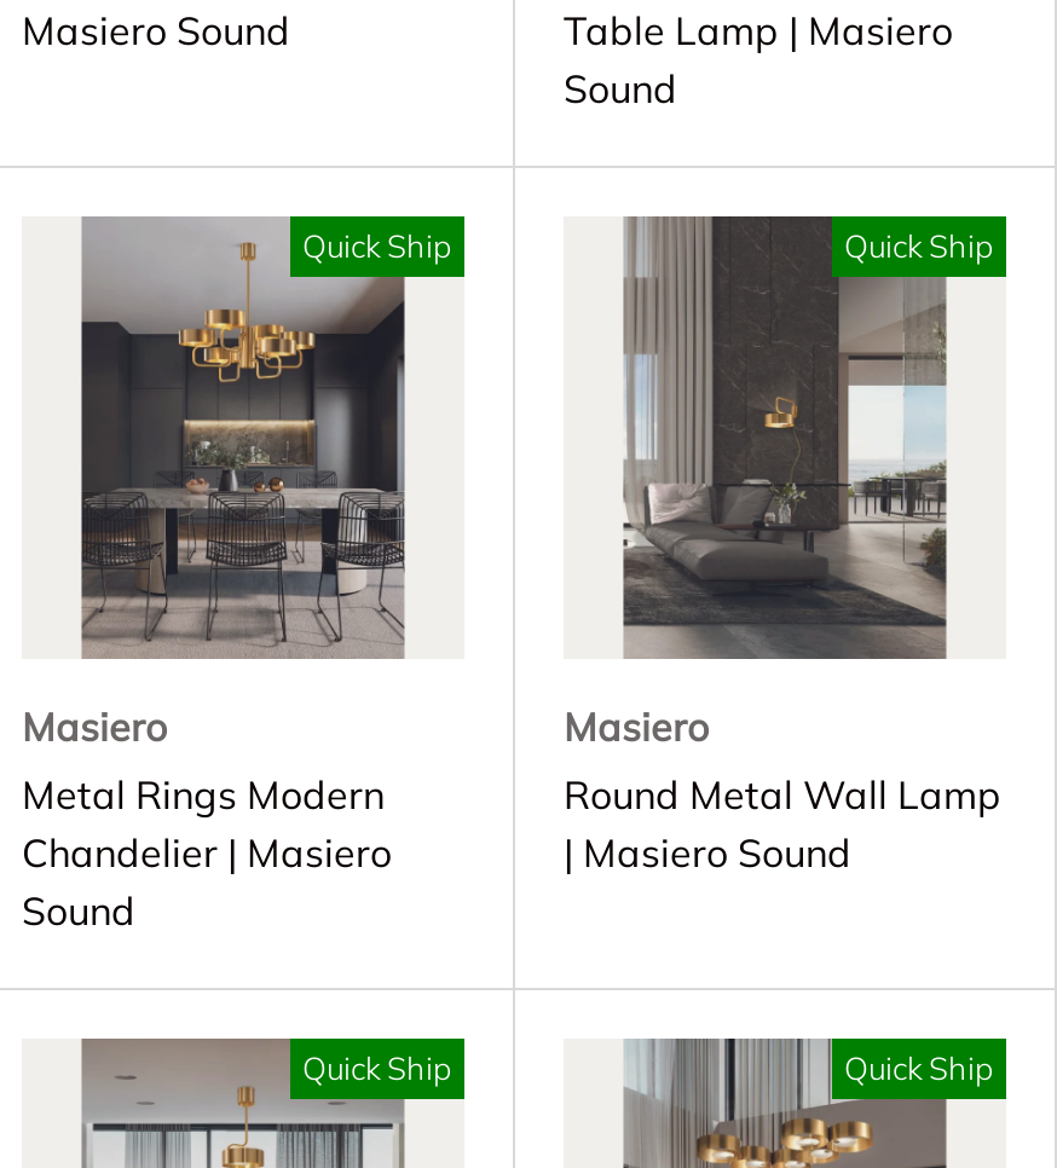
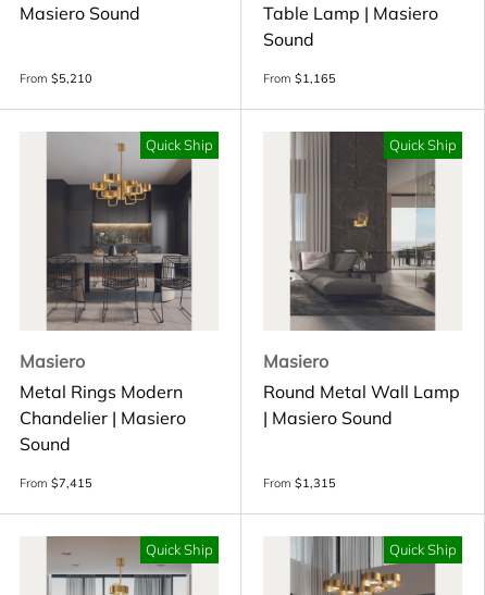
+ From $5,210

+ From $1,165

+ From $7,415

+ From $1,315
